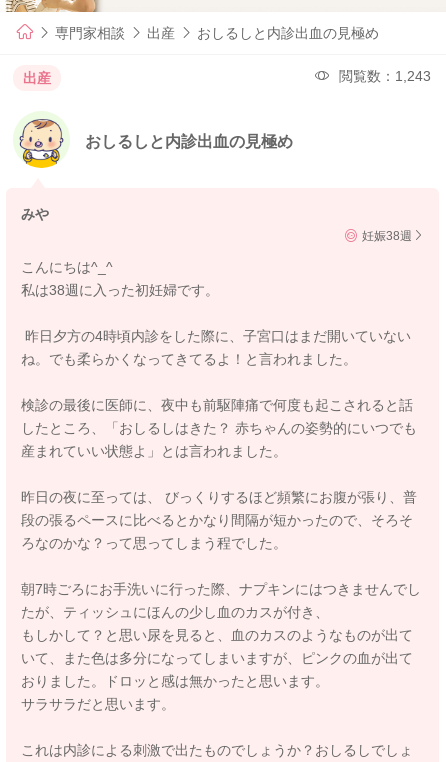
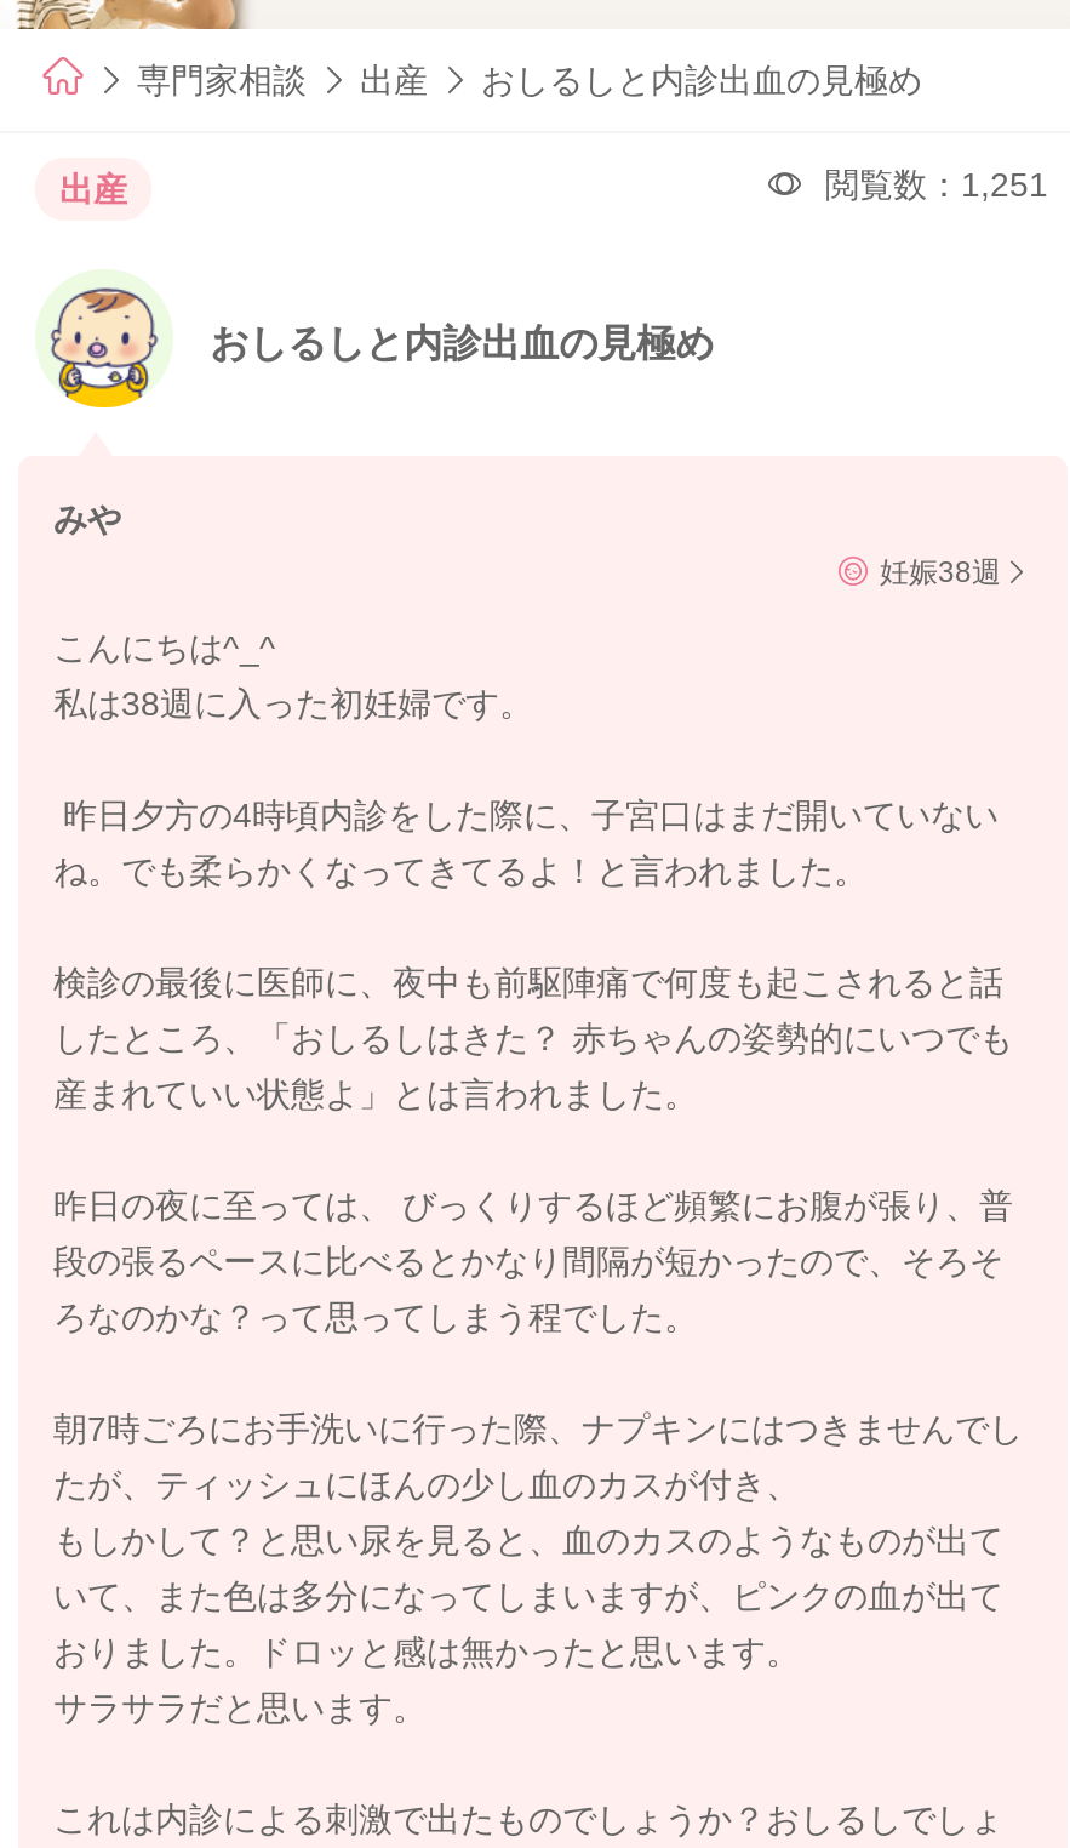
- 閲覧数：1,243
+ 閲覧数：1,251
